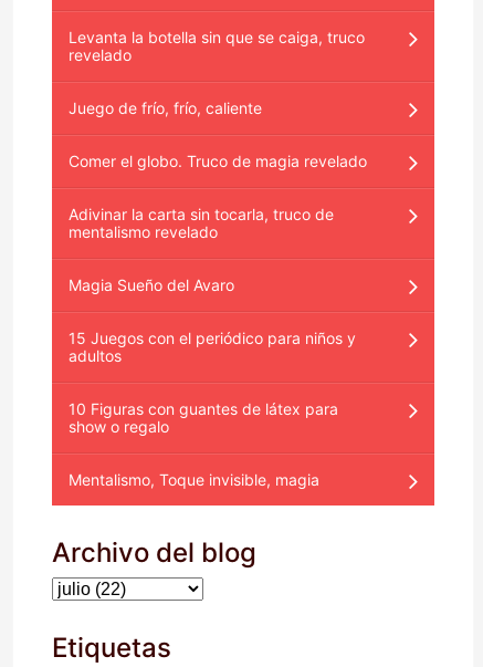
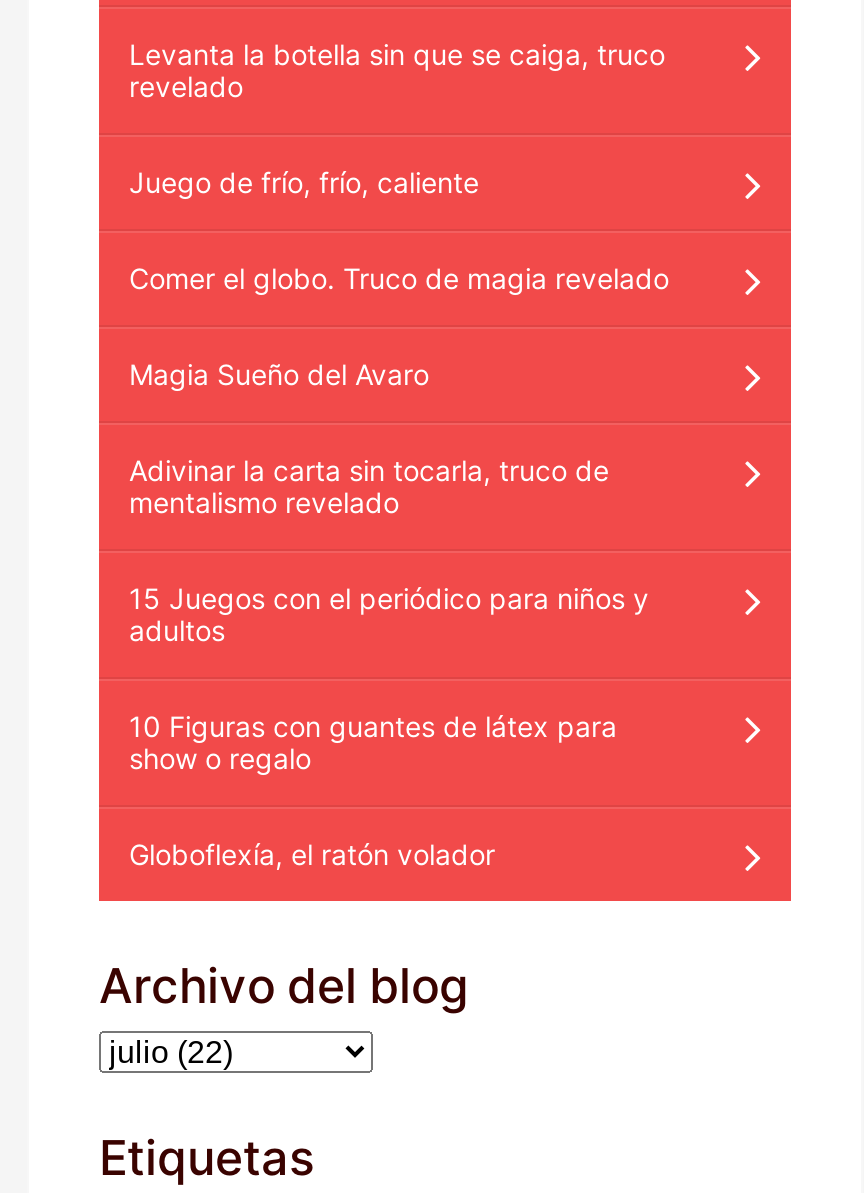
moved down: Adivinar la carta sin tocarla, truco de | mentalismo revelado

moved up: Magia Sueño del Avaro

- Mentalismo, Toque invisible, magia
+ Globoflexía, el ratón volador
